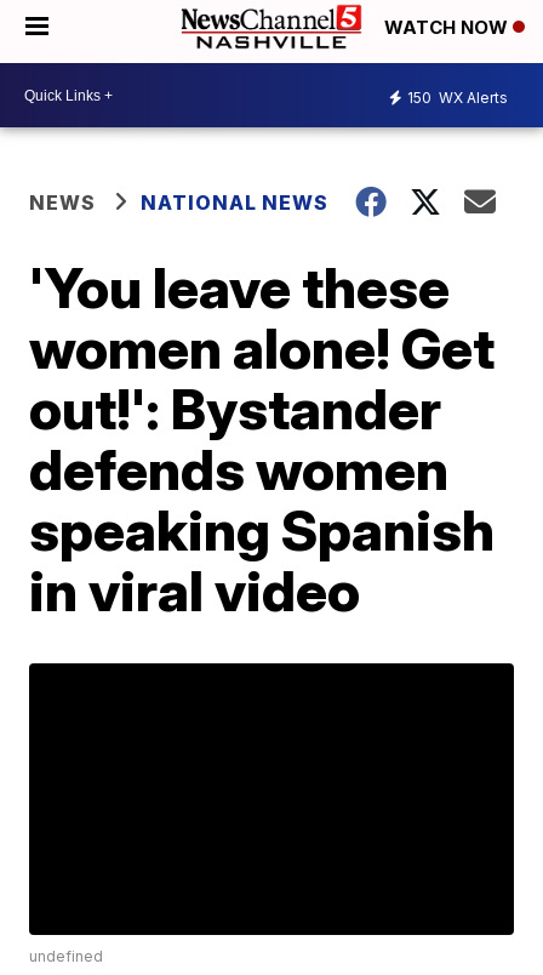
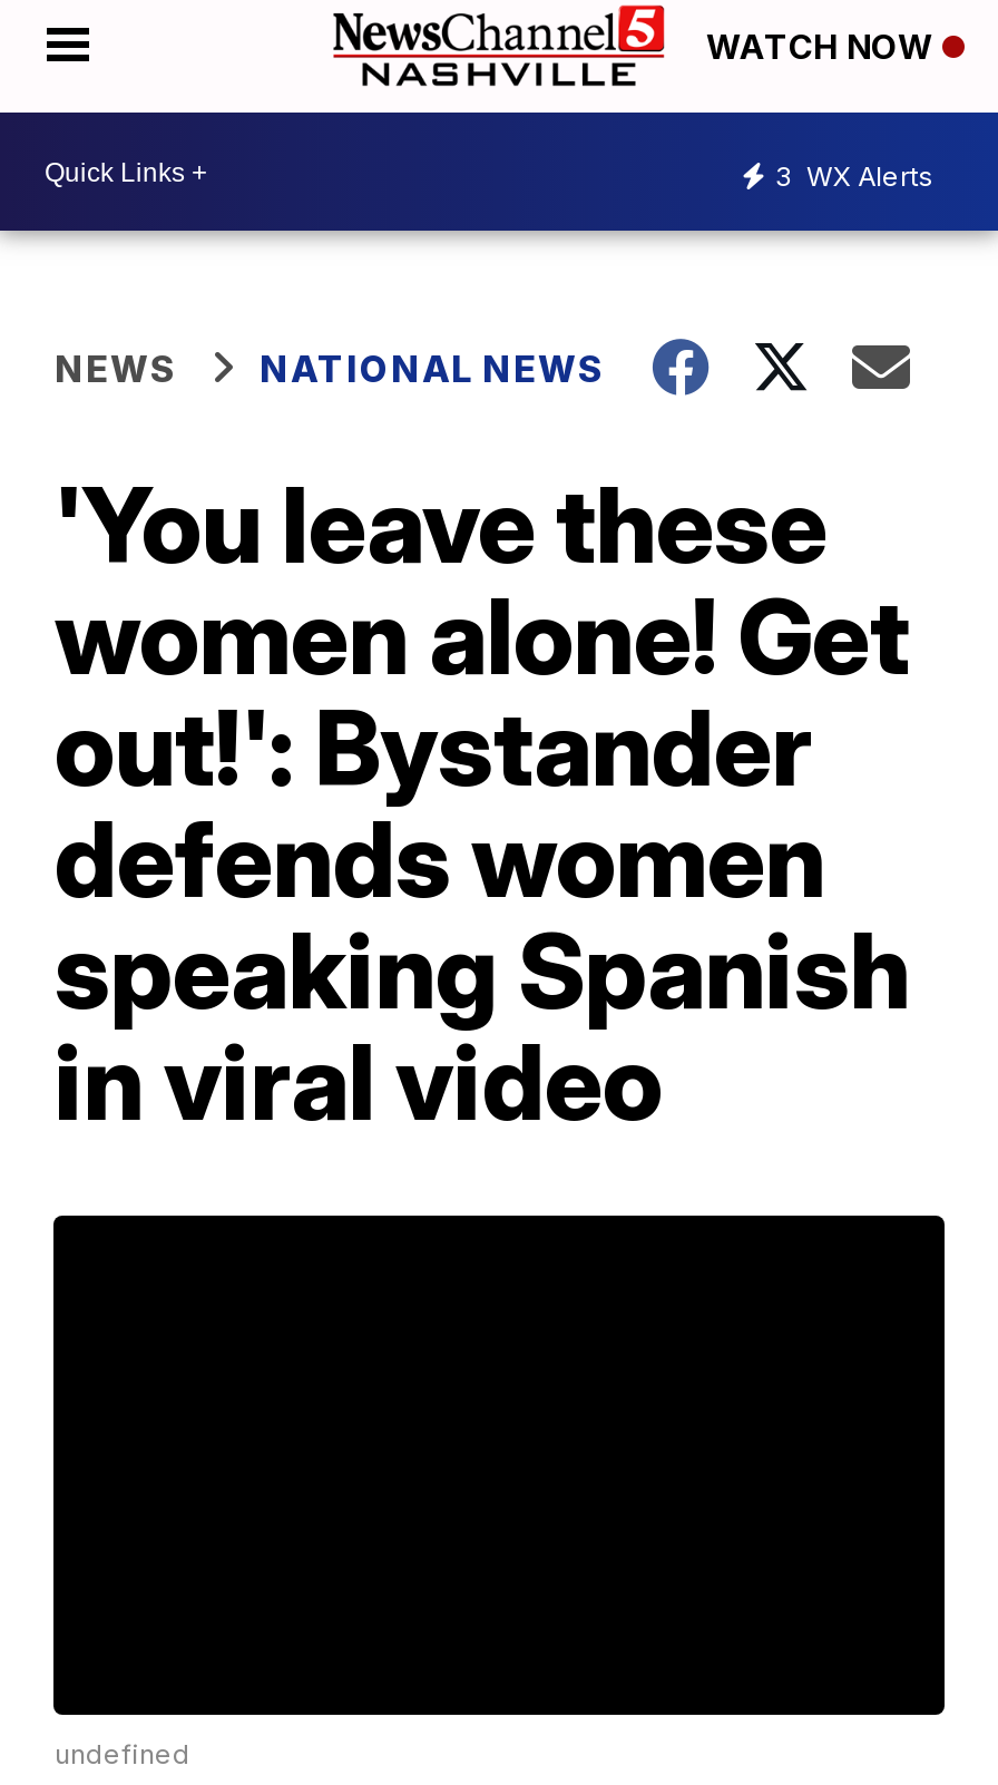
- 150 WX Alerts
+ 3 WX Alerts
